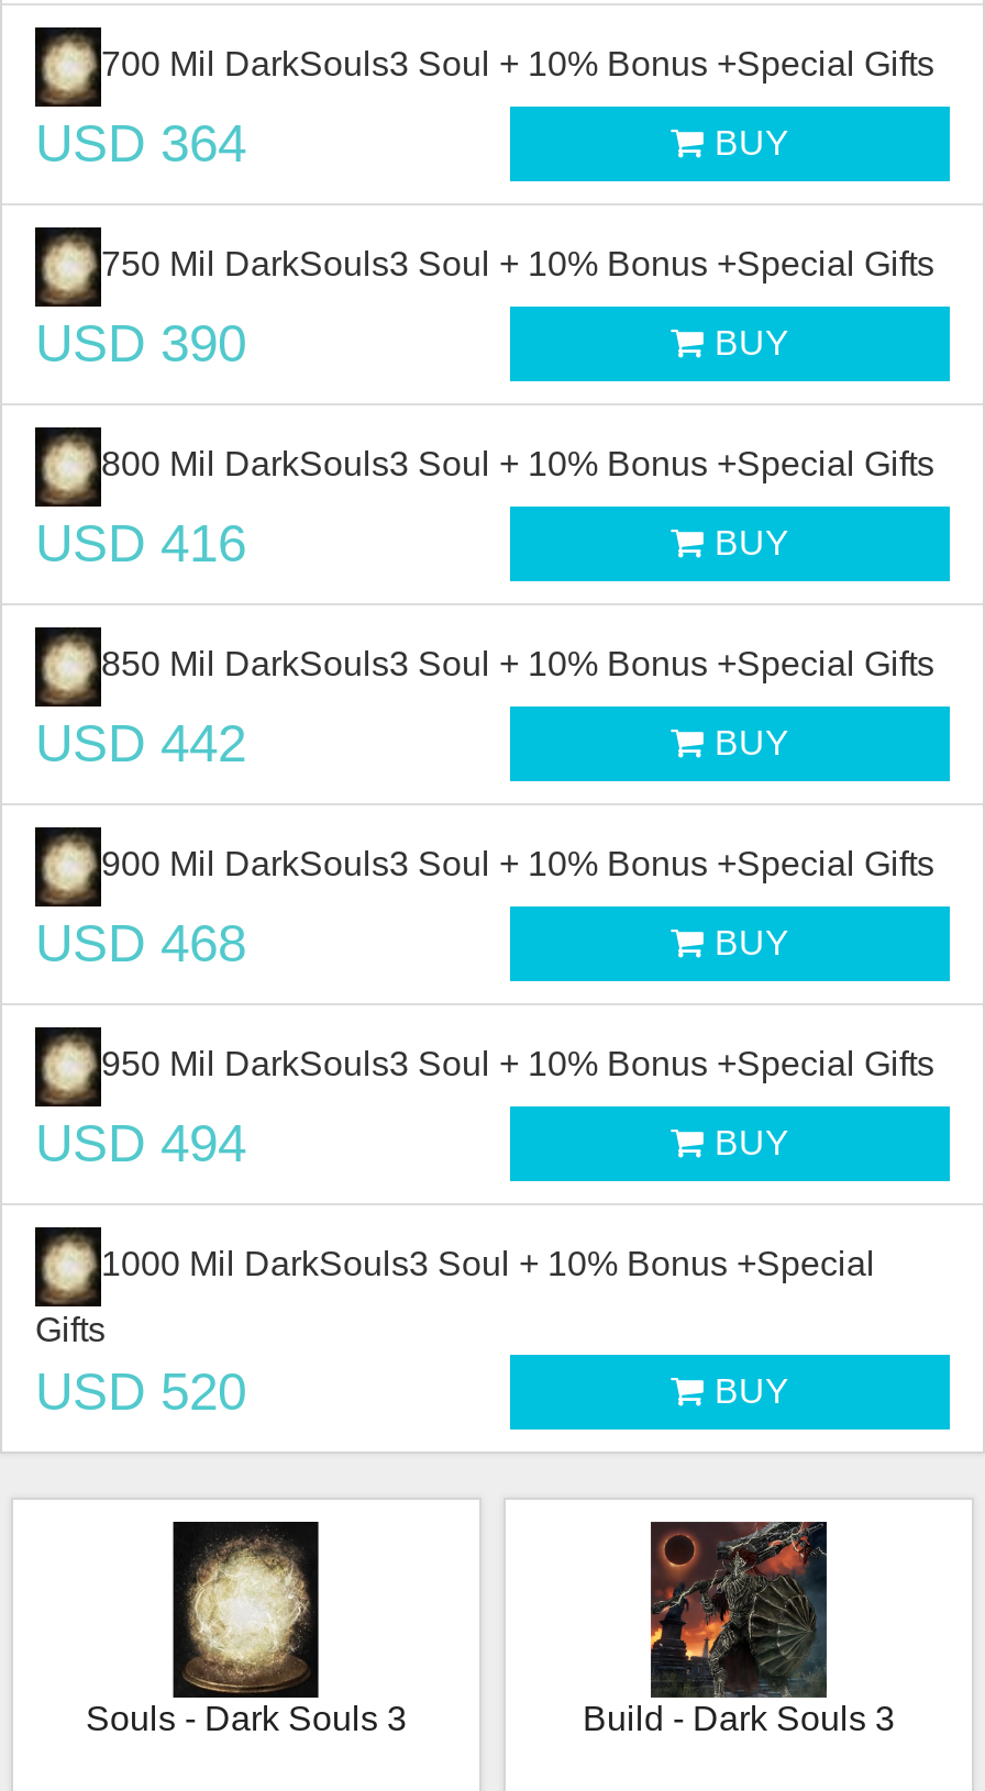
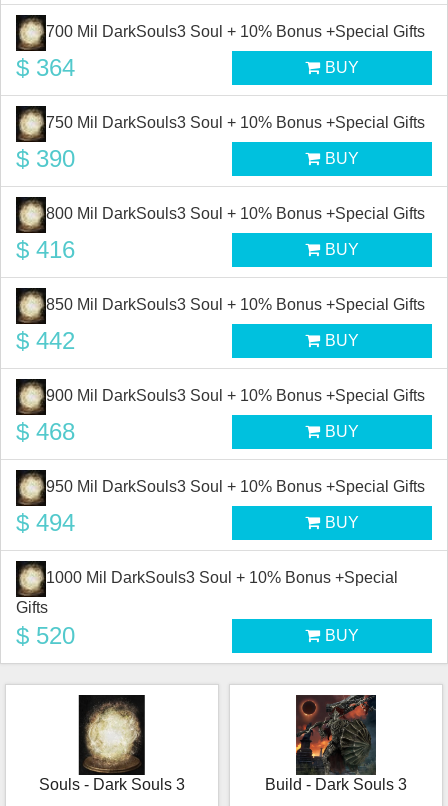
- USD 364
+ $ 364

- USD 390
+ $ 390

- USD 416
+ $ 416

- USD 442
+ $ 442

- USD 468
+ $ 468

- USD 494
+ $ 494

- USD 520
+ $ 520
